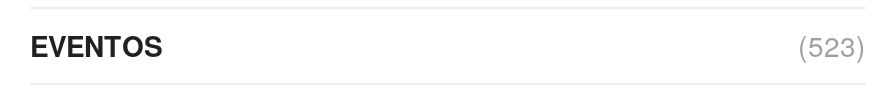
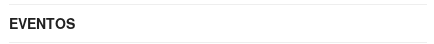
- (523)
